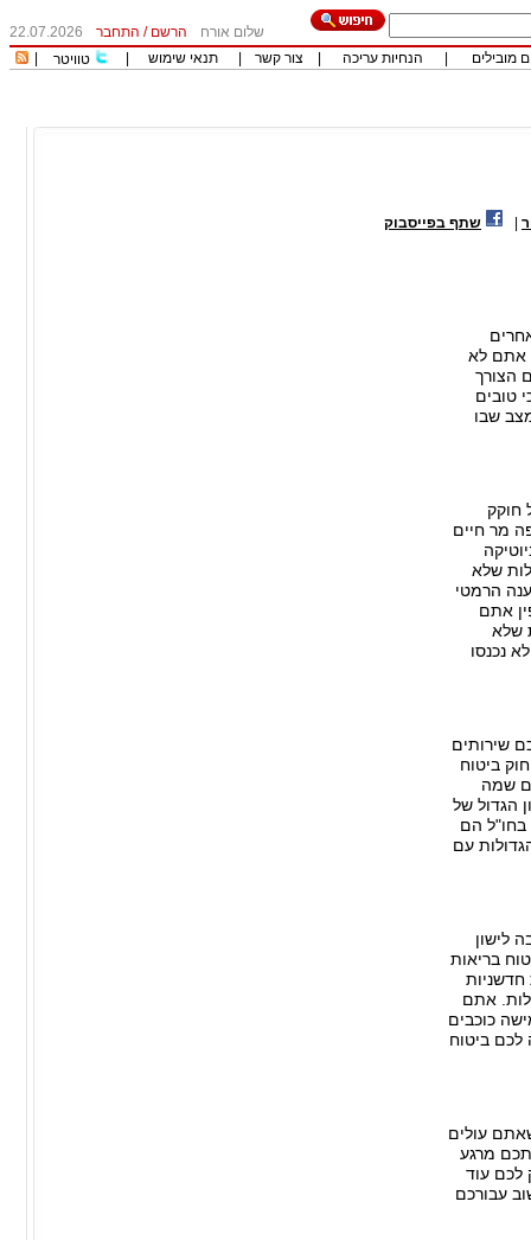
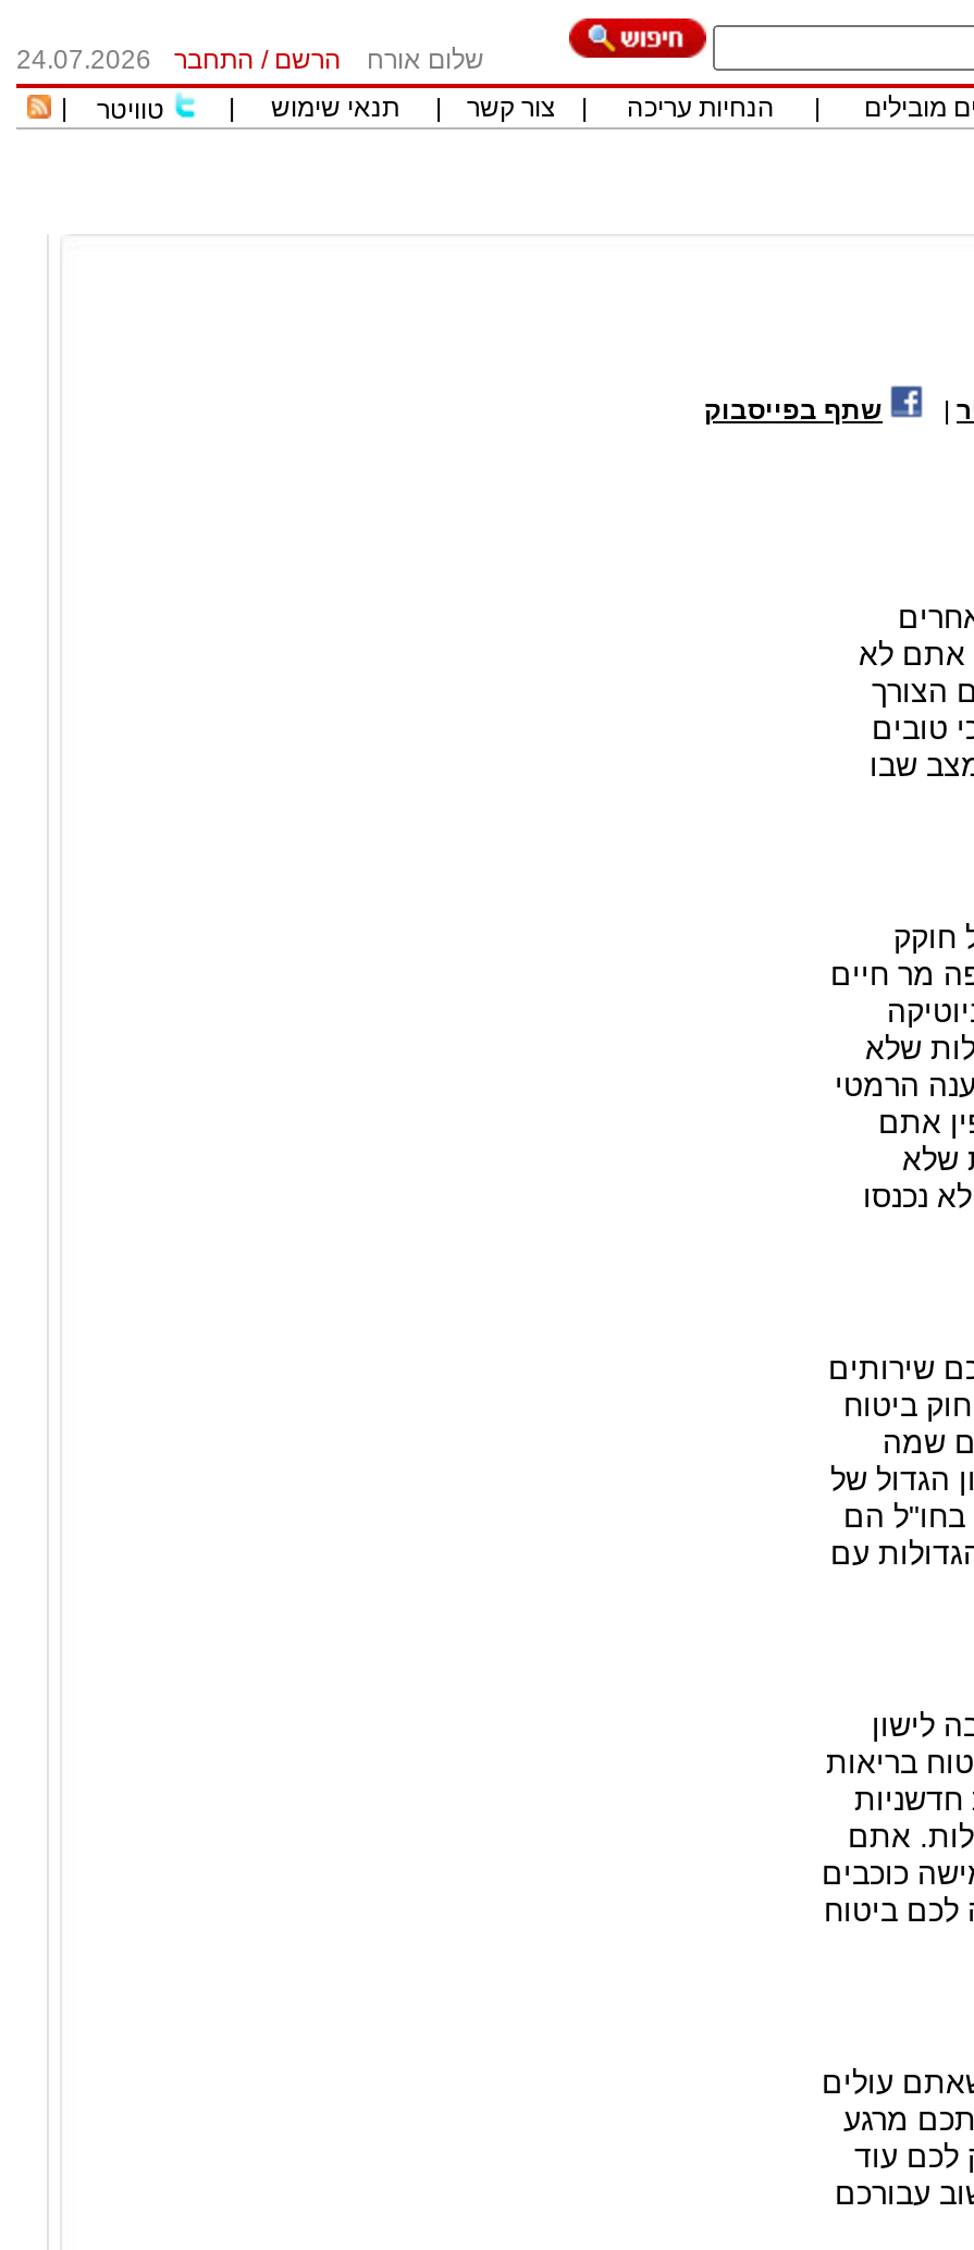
- שלום אורח הרשם / התחבר 22.07.2026
+ שלום אורח הרשם / התחבר 24.07.2026
